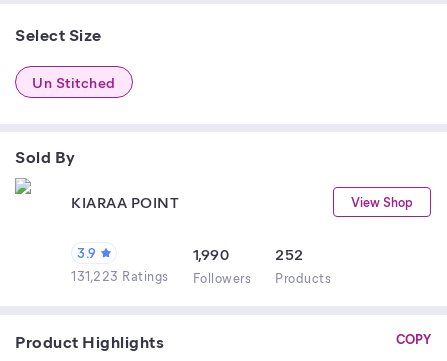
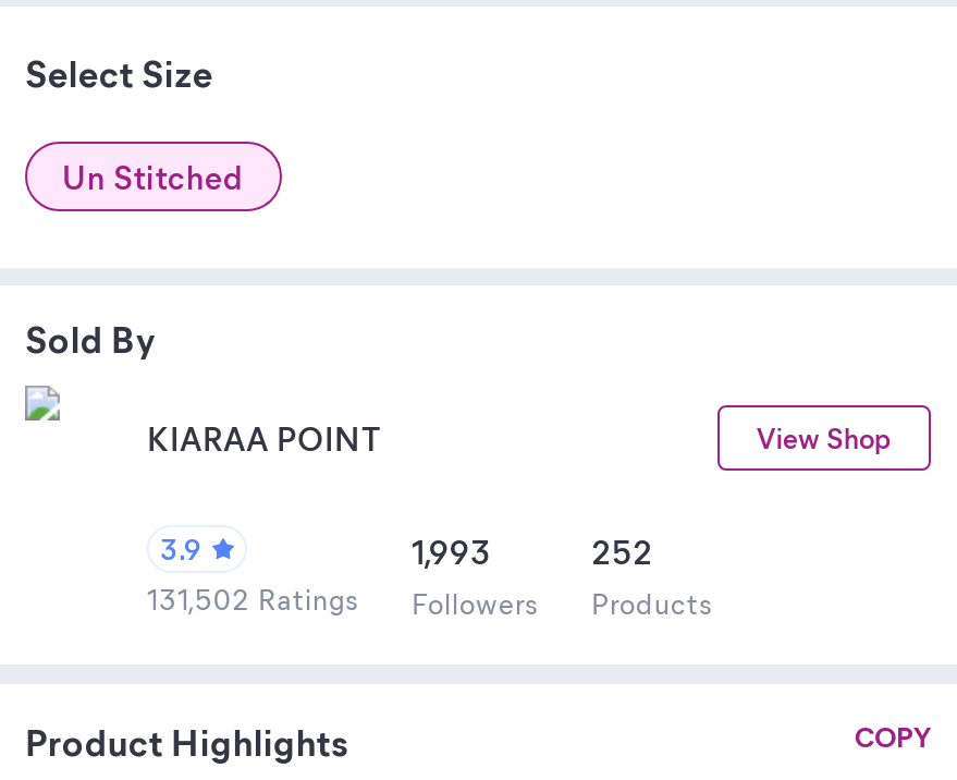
- 1,990
+ 1,993

- 131,223 Ratings Followers Products
+ 131,502 Ratings Followers Products
